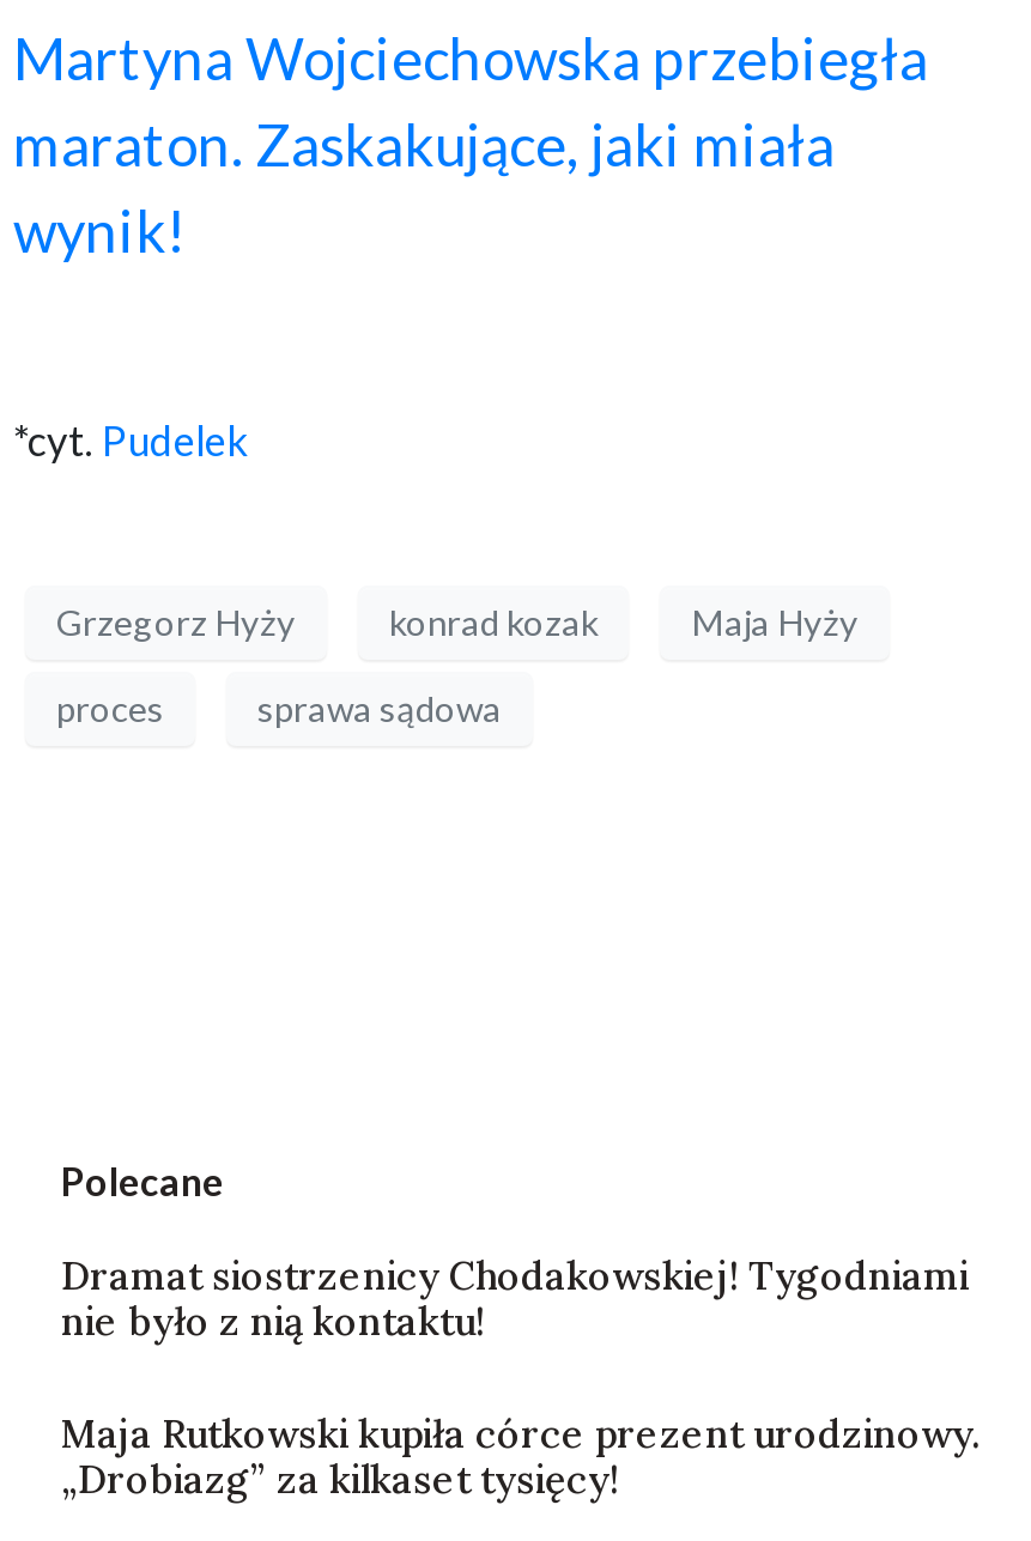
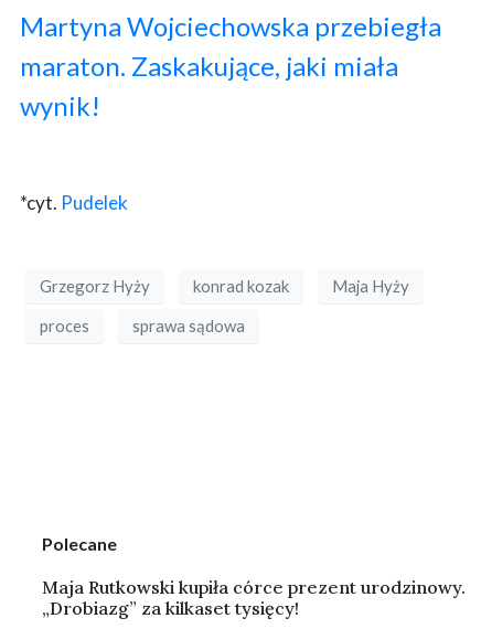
- Dramat siostrzenicy Chodakowskiej! Tygodniami
- nie było z nią kontaktu!
